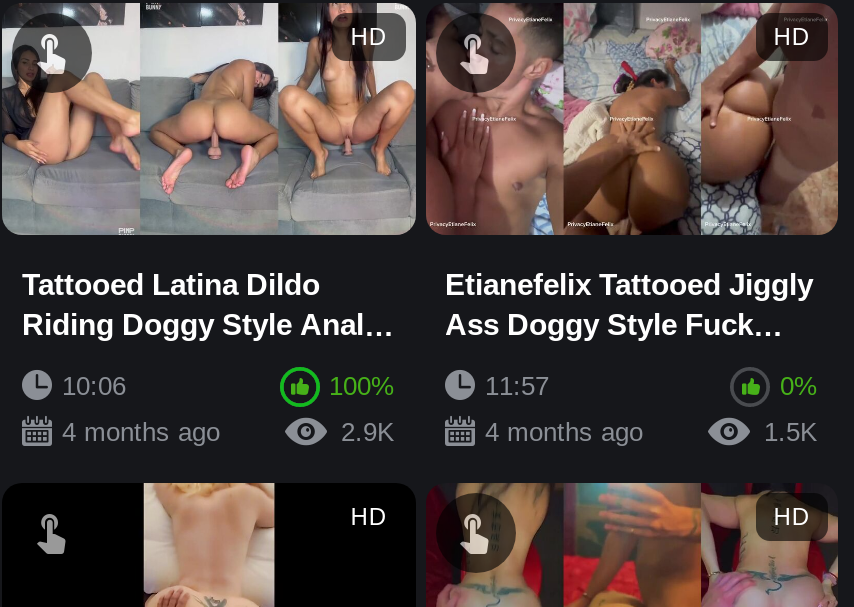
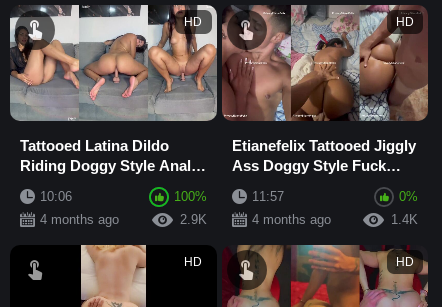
- 1.5K
+ 1.4K
